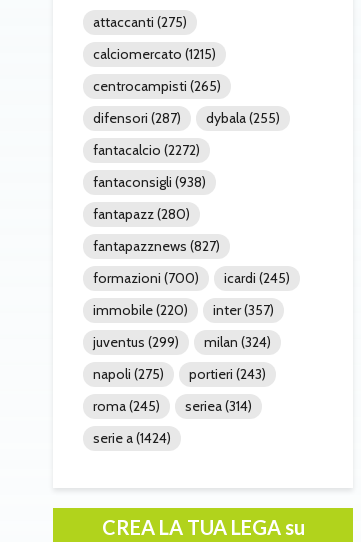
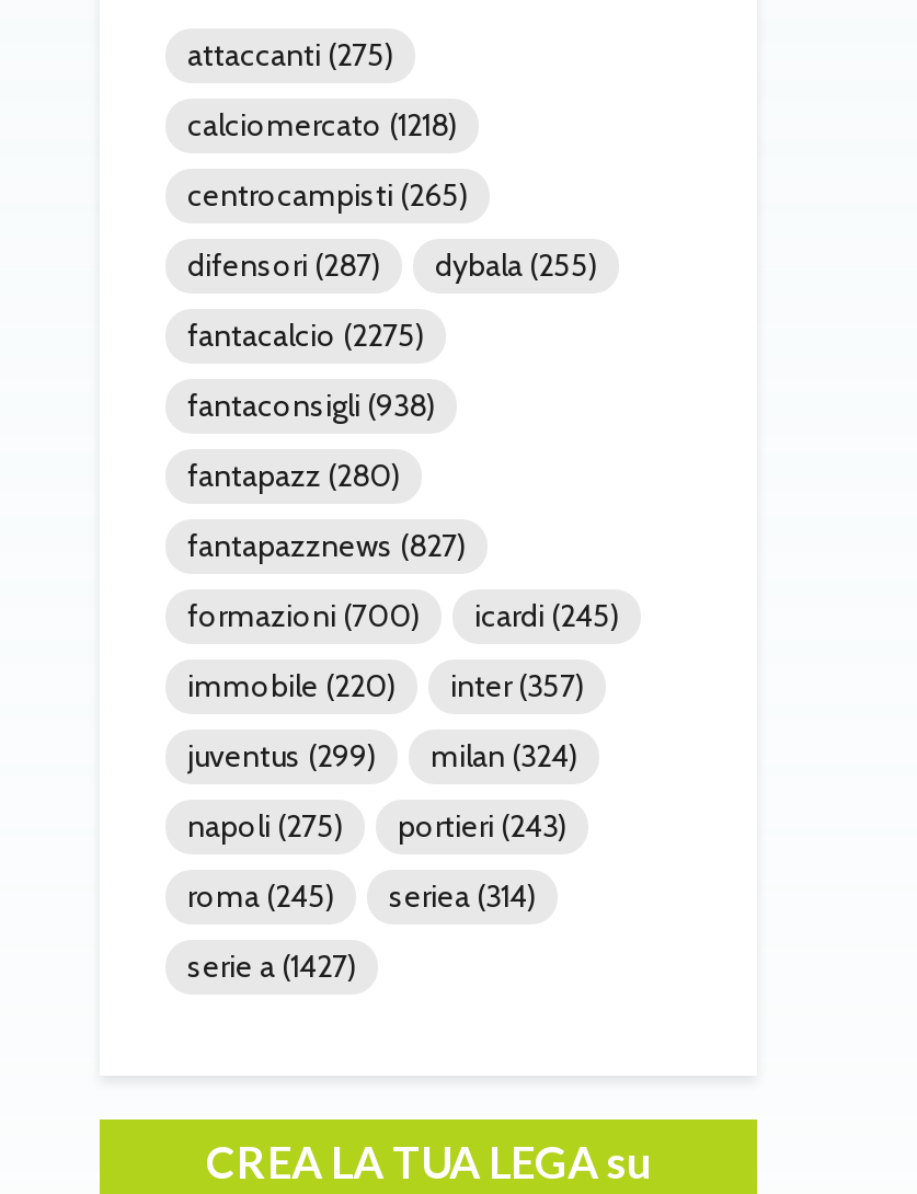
- calciomercato (1215)
+ calciomercato (1218)

- fantacalcio (2272)
+ fantacalcio (2275)

- serie a (1424)
+ serie a (1427)
